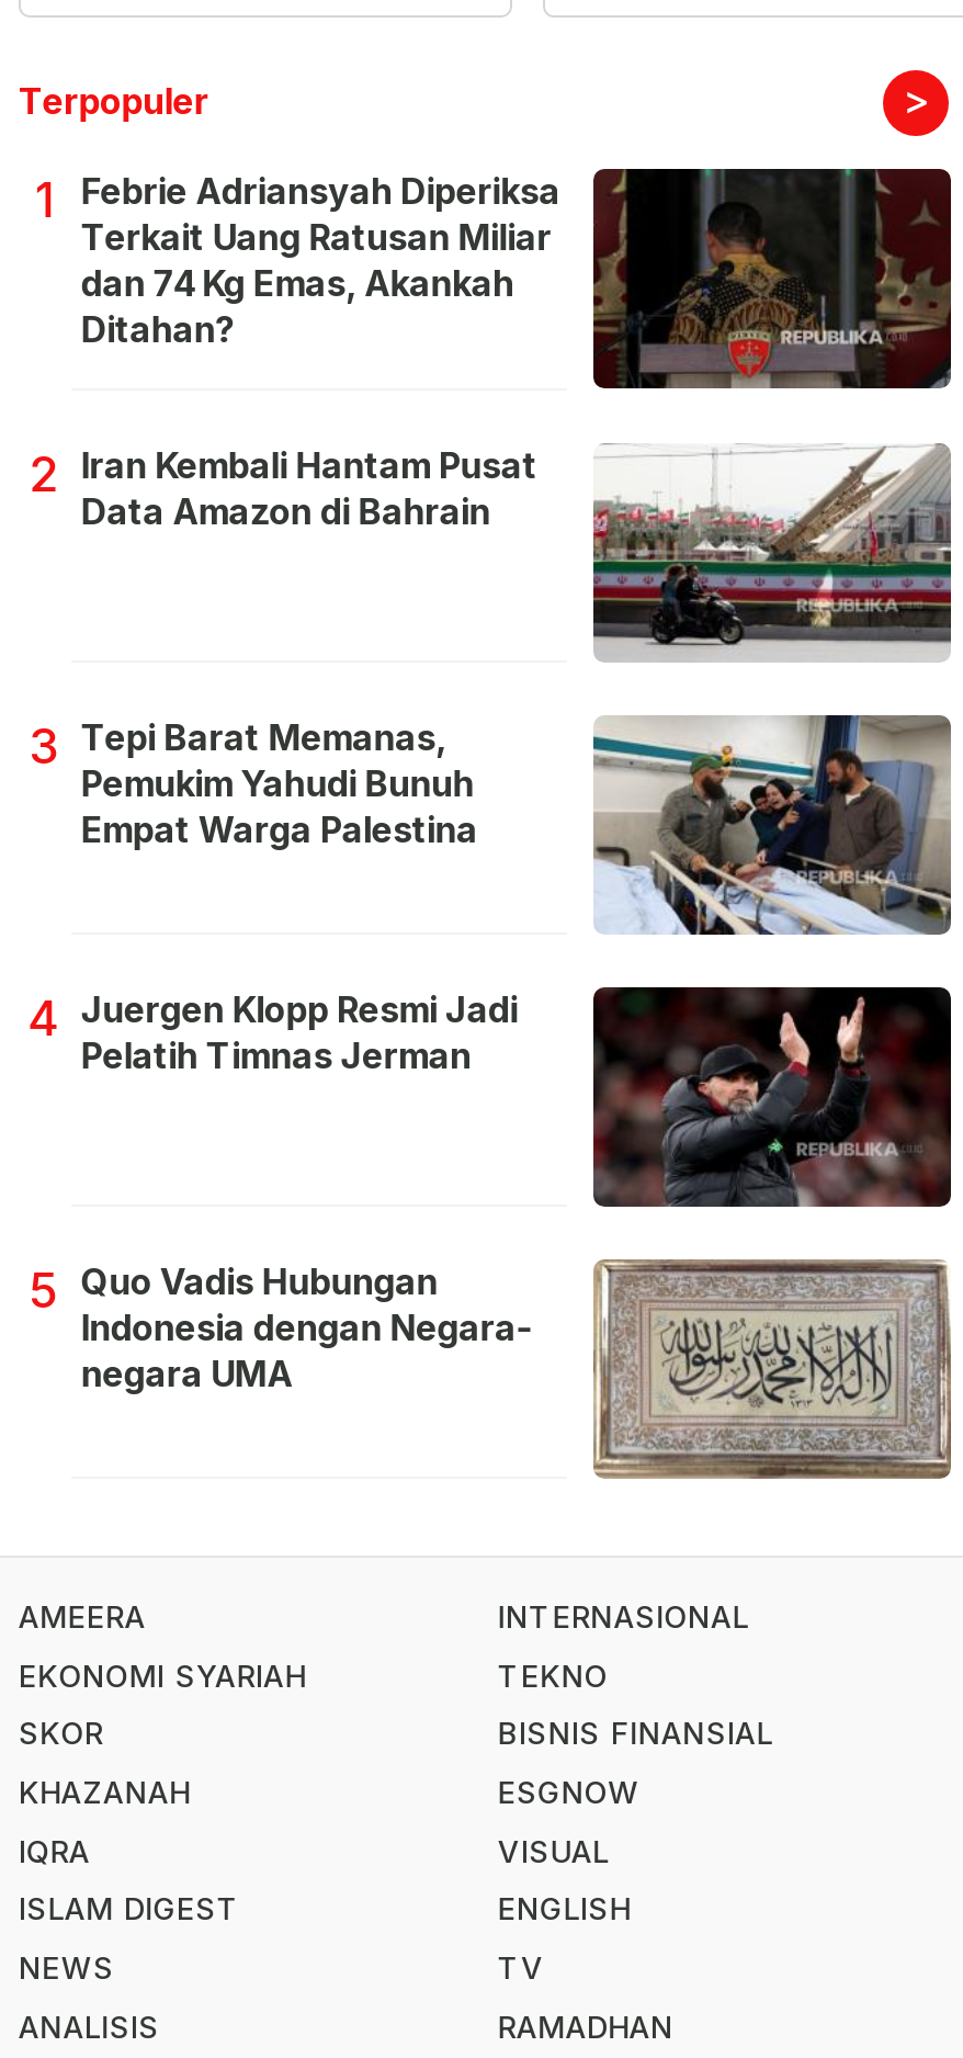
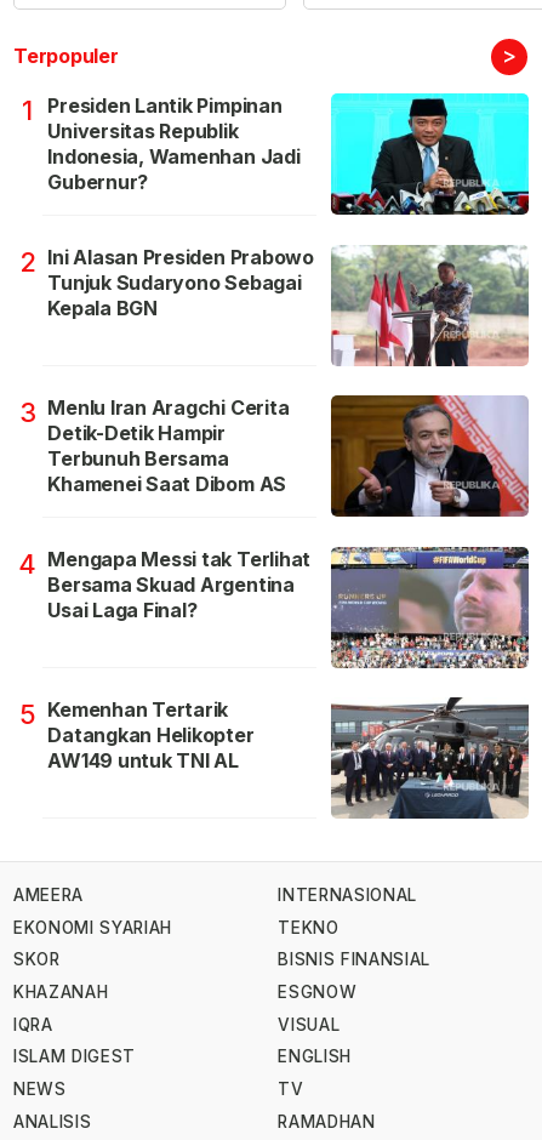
- [image]
- Febrie Adriansyah Diperiksa
- Terkait Uang Ratusan Miliar
- dan 74 Kg Emas, Akankah
- Ditahan?
+ [image]
+ Presiden Lantik Pimpinan
+ Universitas Republik
+ Indonesia, Wamenhan Jadi
+ Gubernur?

- [image]
- 2 Iran Kembali Hantam Pusat
- Data Amazon di Bahrain
+ [image]
+ 2 Ini Alasan Presiden Prabowo
+ Tunjuk Sudaryono Sebagai
+ Kepala BGN

- 3 Tepi Barat Memanas,
- Pemukim Yahudi Bunuh
- Empat Warga Palestina
+ 3 Menlu Iran Aragchi Cerita
+ Detik-Detik Hampir
+ Terbunuh Bersama
+ Khamenei Saat Dibom AS

- [image]
+ [image]

- [image]
- 4 Juergen Klopp Resmi Jadi
- Pelatih Timnas Jerman
+ [image]
+ 4 Mengapa Messi tak Terlihat
+ Bersama Skuad Argentina
+ Usai Laga Final?

- 5 Quo Vadis Hubungan
- Indonesia dengan Negara-
- negara UMA
+ 5 Kemenhan Tertarik
+ Datangkan Helikopter
+ AW149 untuk TNI AL

- [image]
+ [image]
